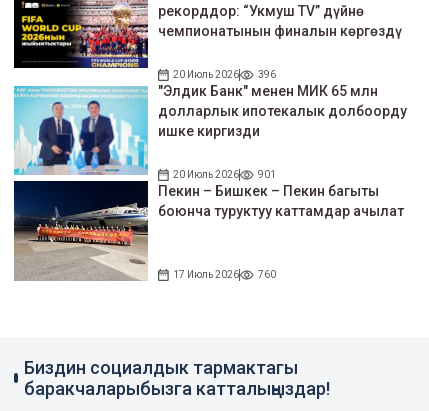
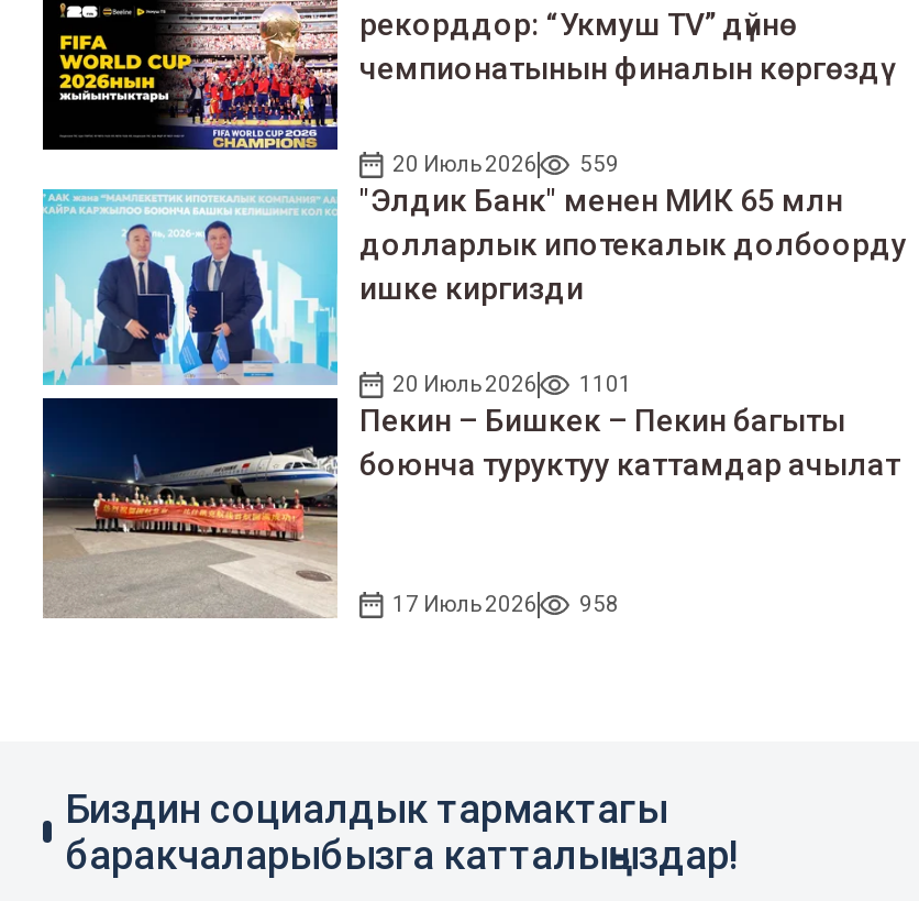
- 20 Июль 2026 396
+ 20 Июль 2026 559

- 20 Июль 2026 901
+ 20 Июль 2026 1101

- 17 Июль 2026 760
+ 17 Июль 2026 958
